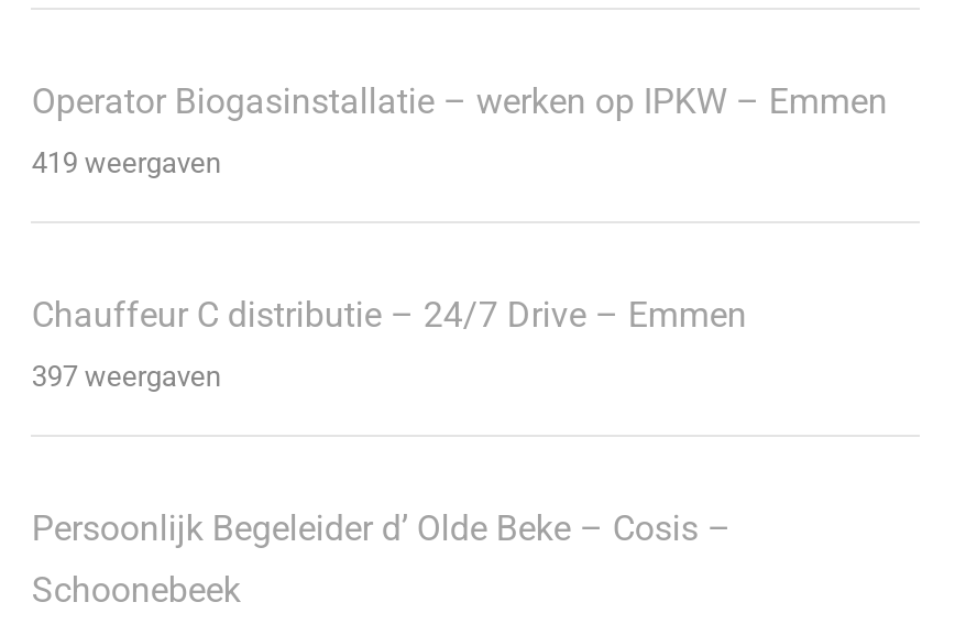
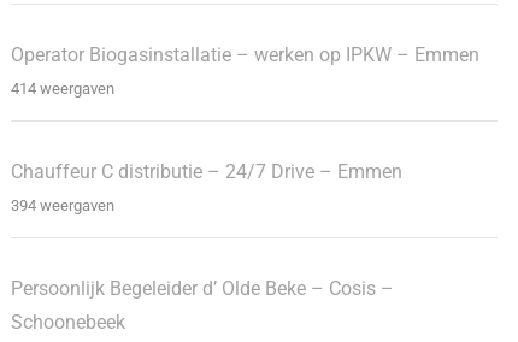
- 419 weergaven
+ 414 weergaven

- 397 weergaven
+ 394 weergaven
